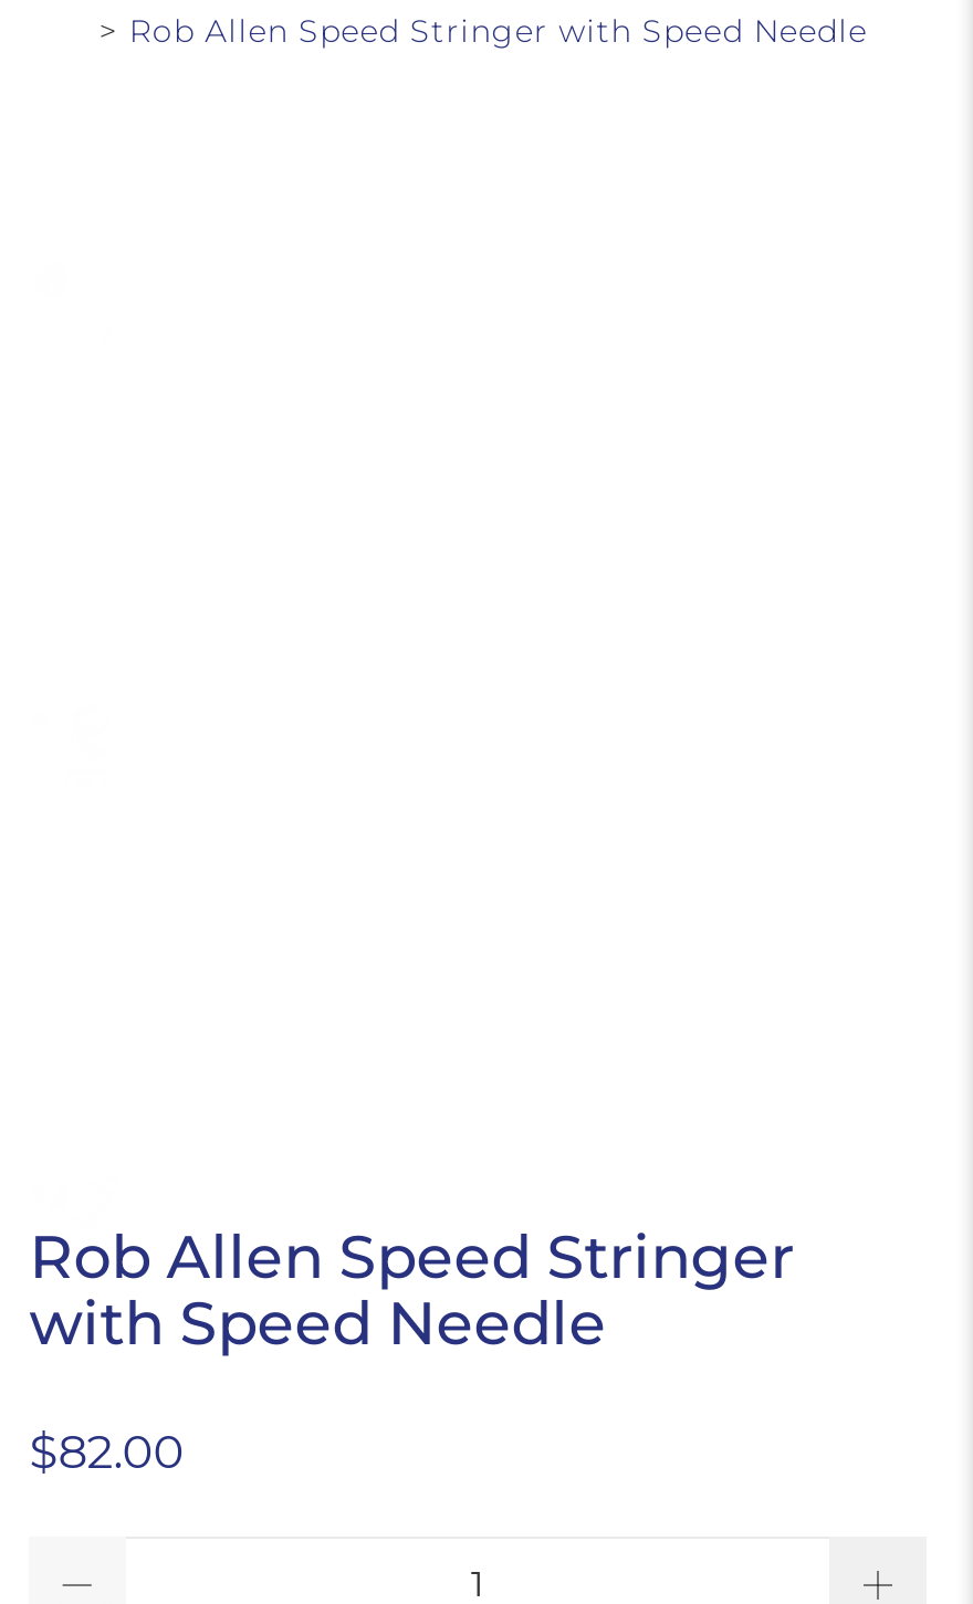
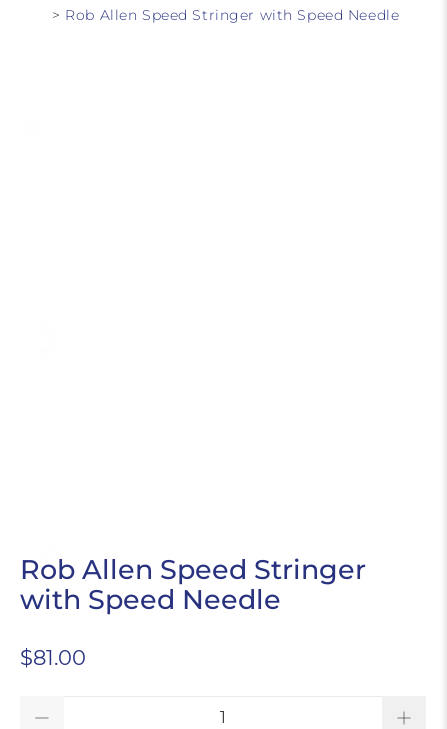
- $82.00
+ $81.00
